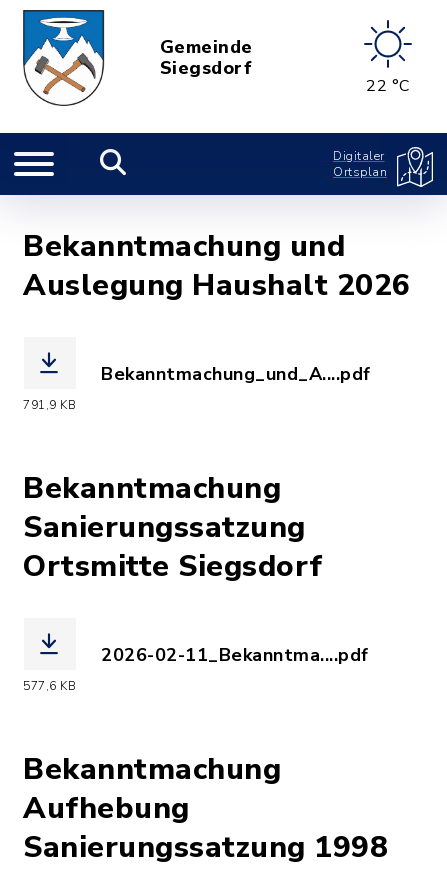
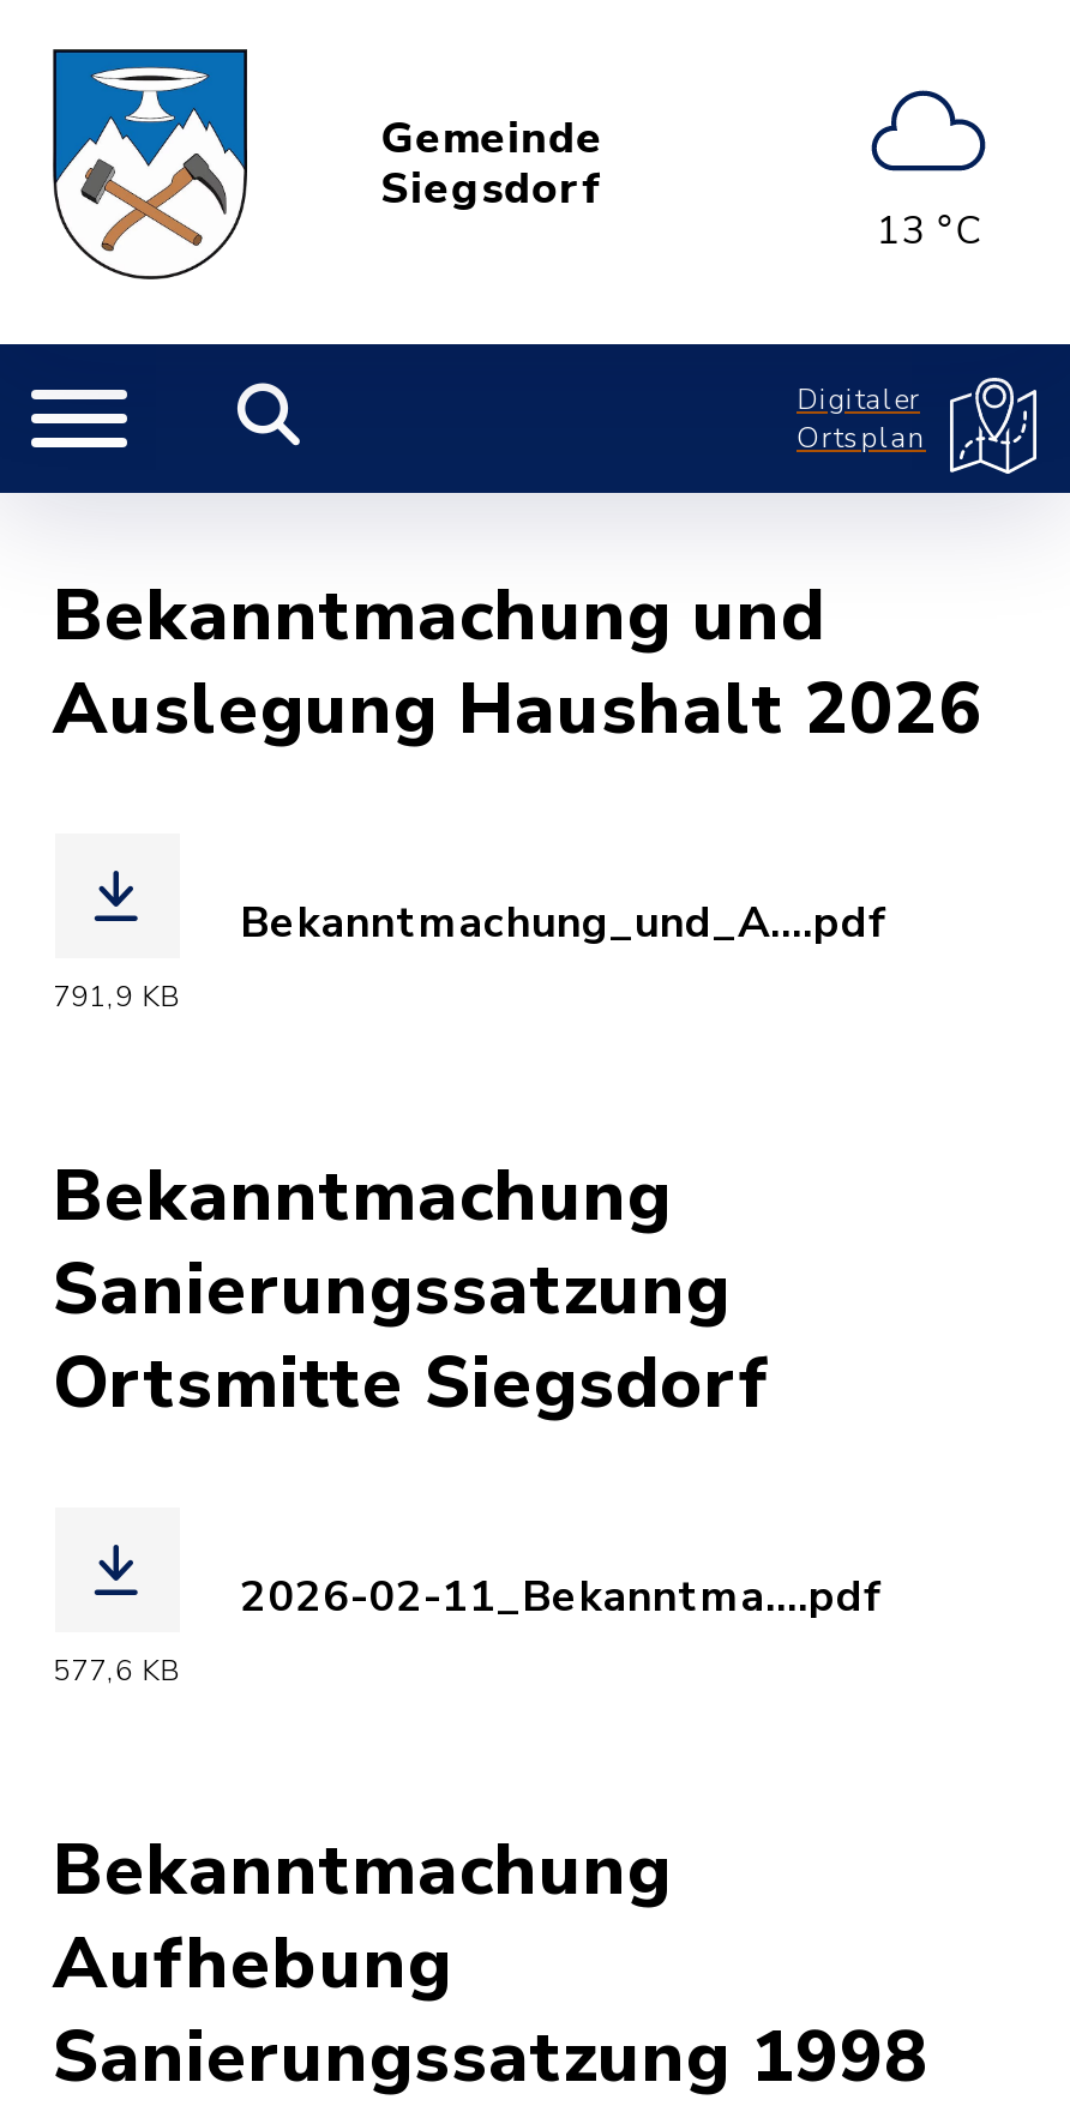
- [image]
- 22 °C
+ [image]
+ 13 °C
